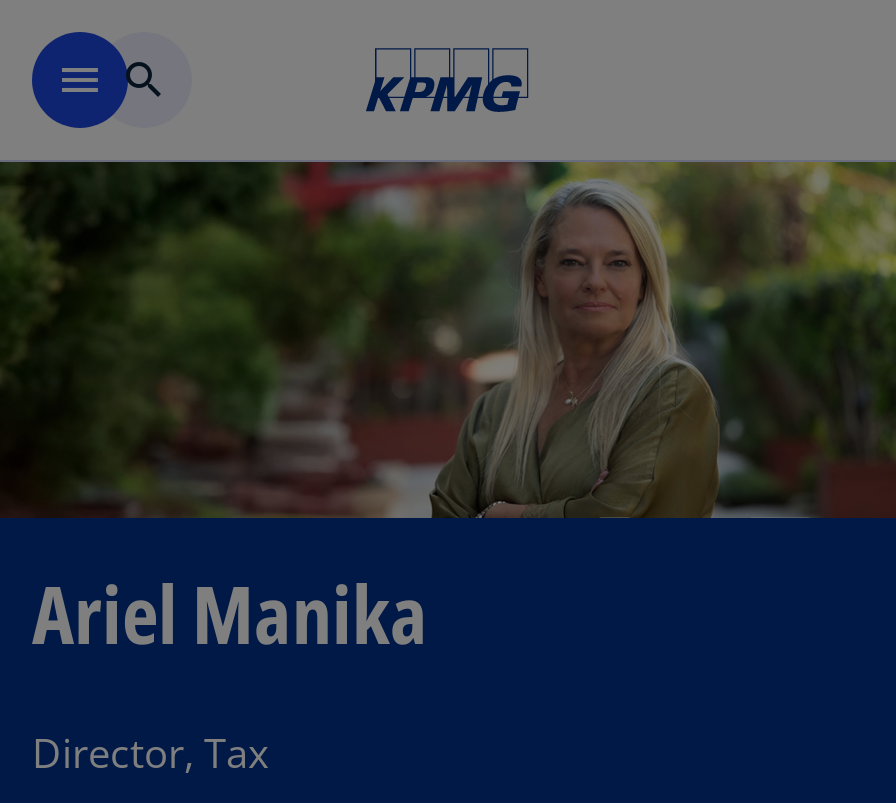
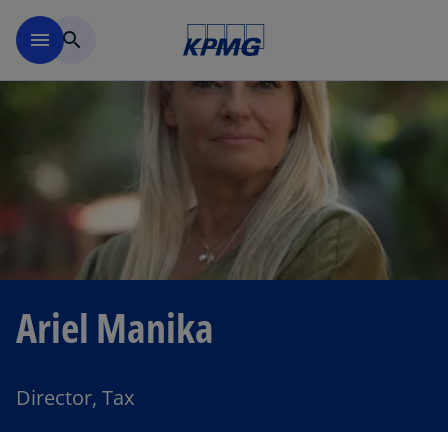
- [image]
+ [image]
